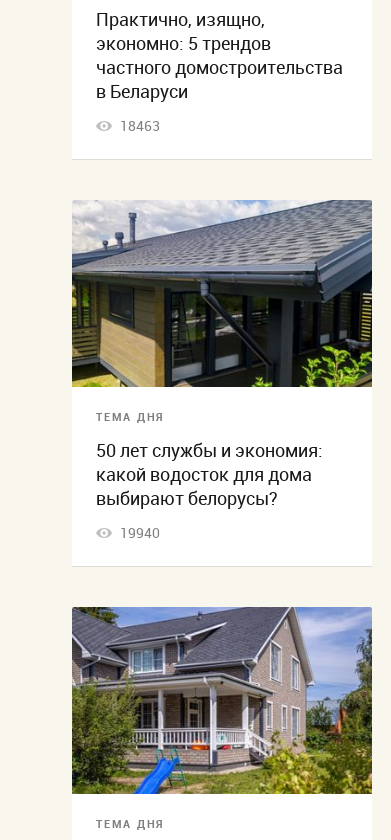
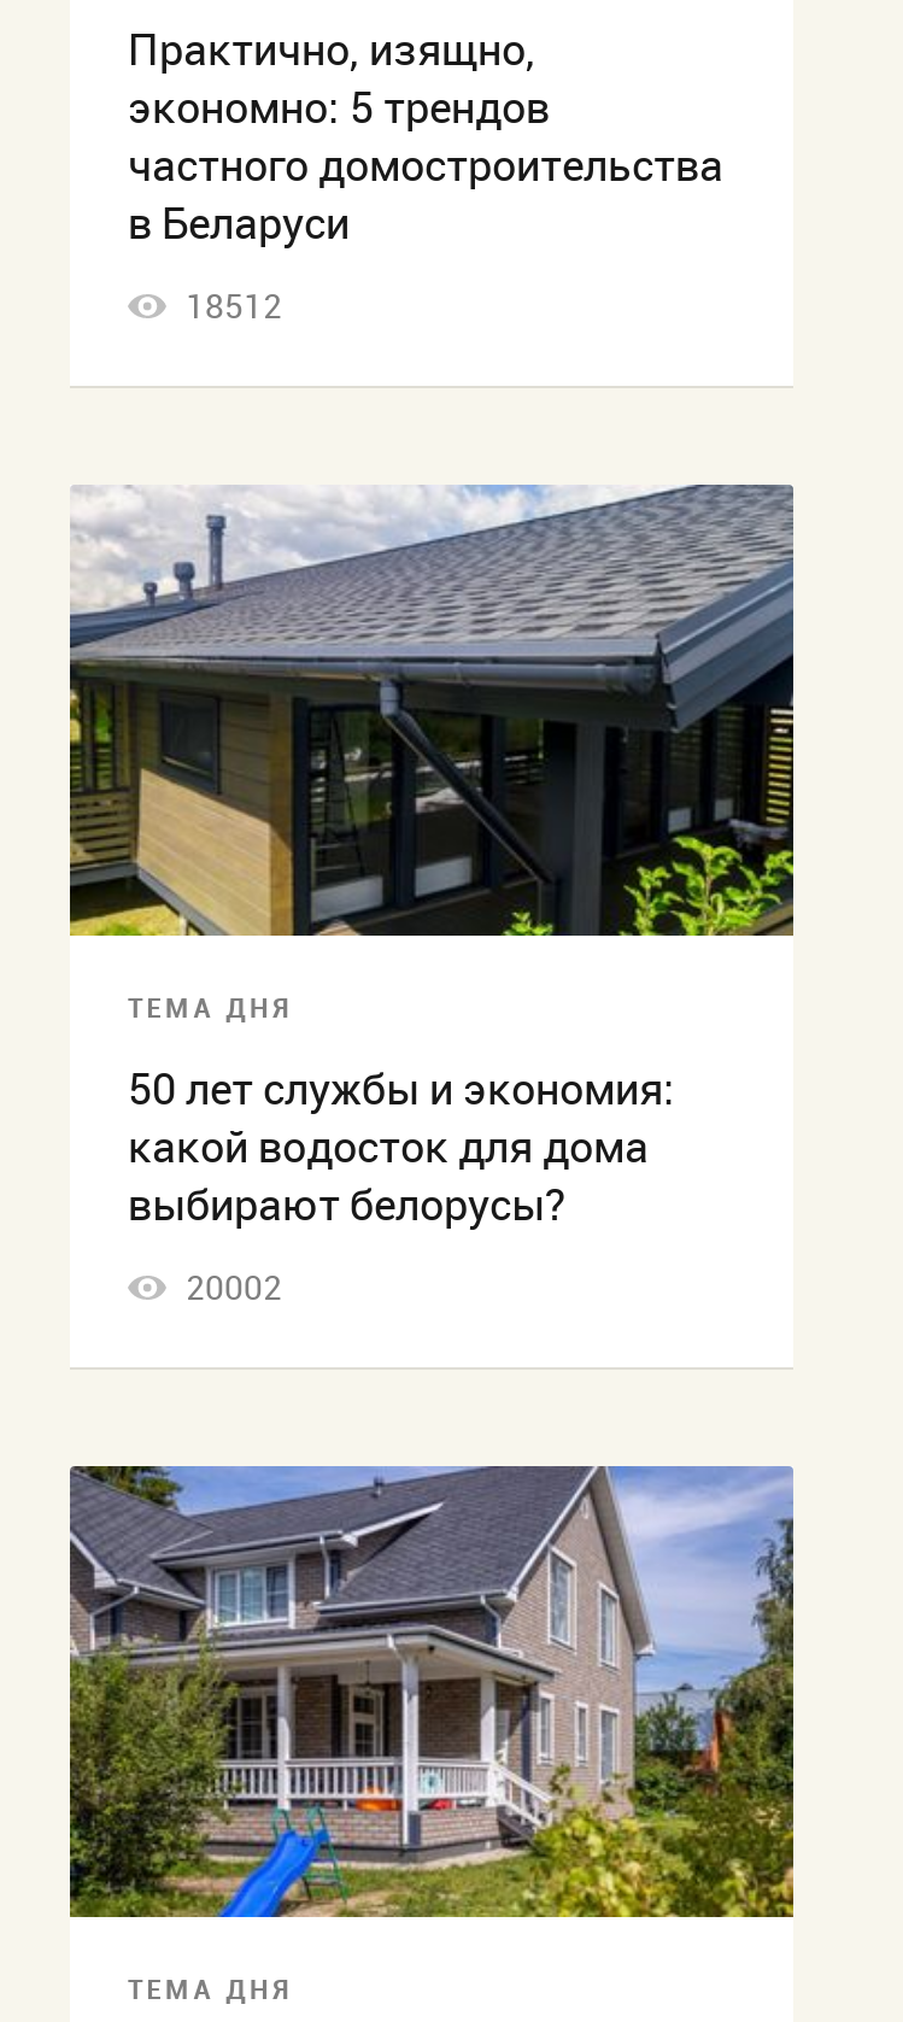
- 18463
+ 18512

- 19940
+ 20002
